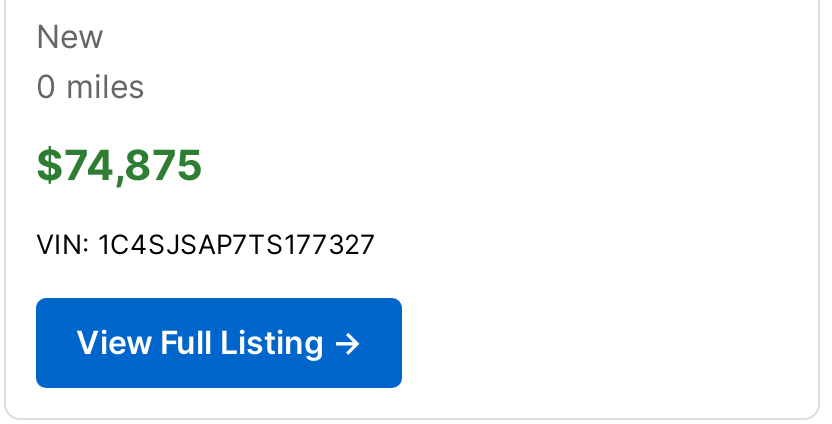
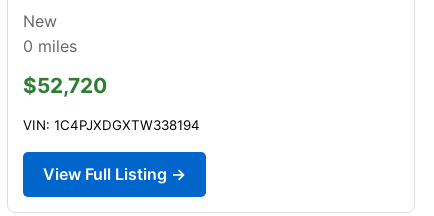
- $74,875
+ $52,720

- VIN: 1C4SJSAP7TS177327
+ VIN: 1C4PJXDGXTW338194
